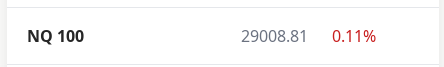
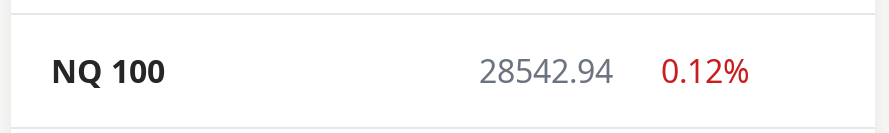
- 29008.81
+ 28542.94

- 0.11%
+ 0.12%
